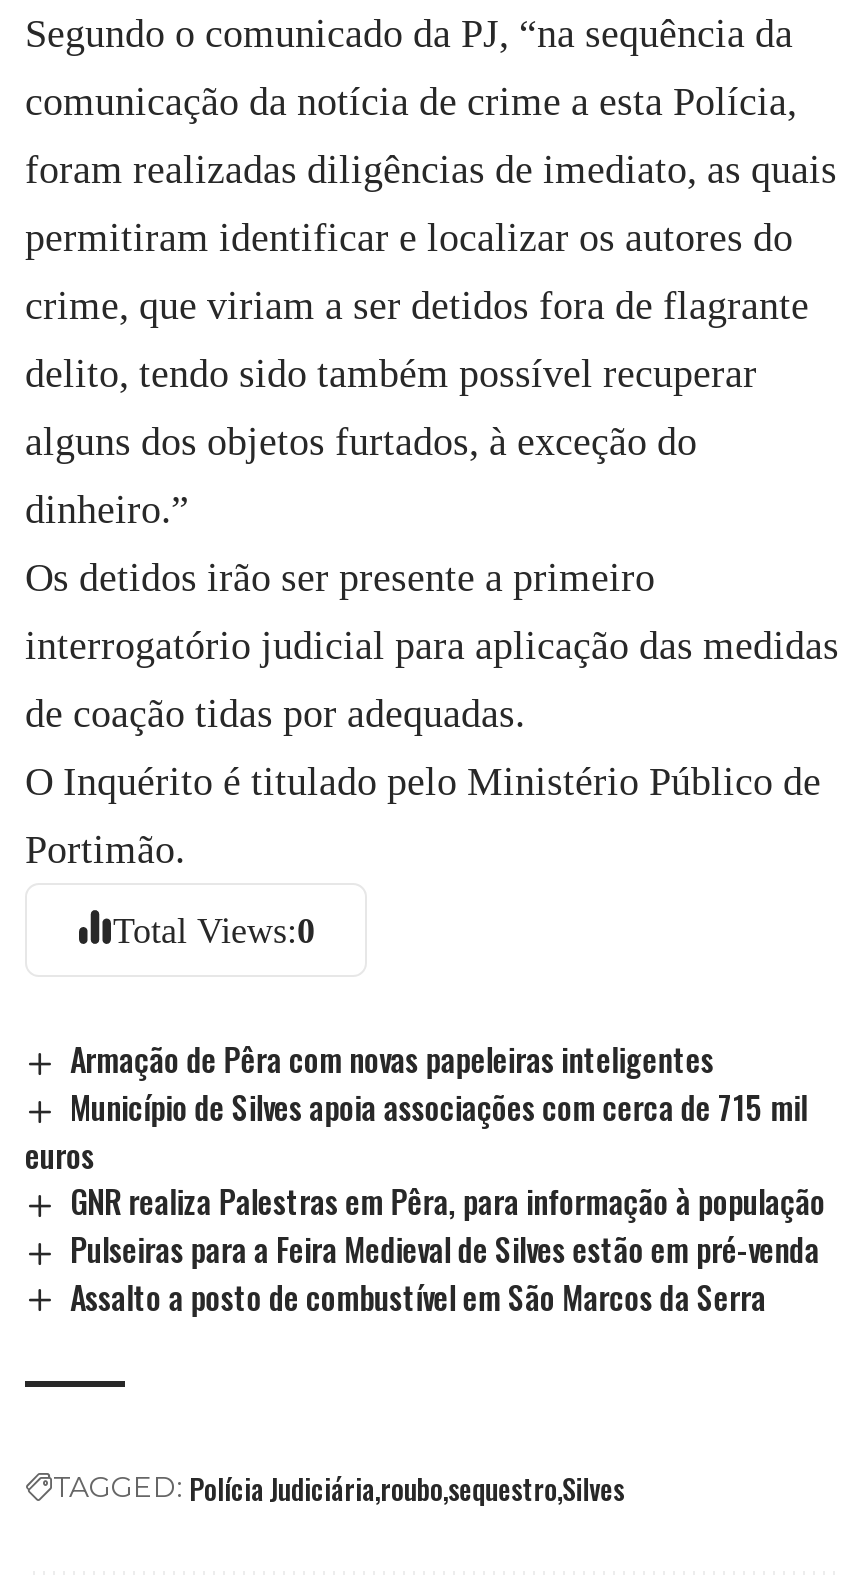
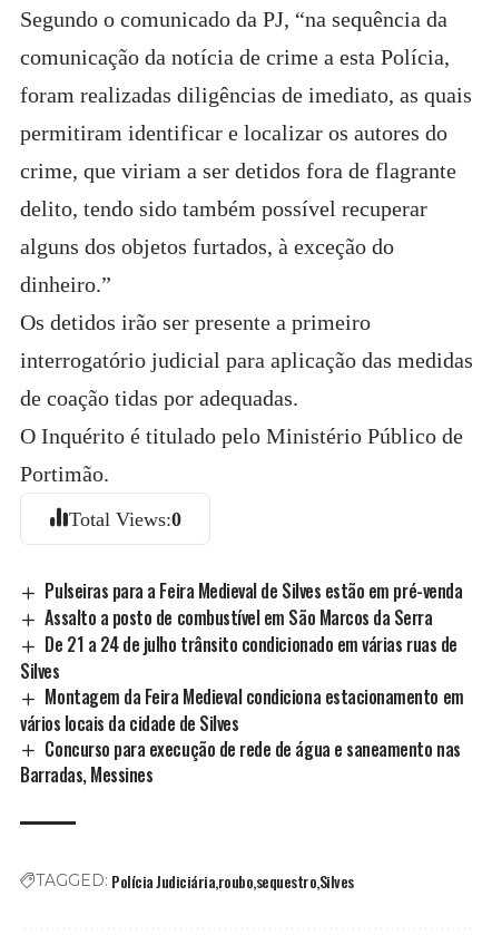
- Armação de Pêra com novas papeleiras inteligentes
- Município de Silves apoia associações com cerca de 715 mil
- euros
- GNR realiza Palestras em Pêra, para informação à população

moved up: Pulseiras para a Feira Medieval de Silves estão em pré-venda | Assalto a posto de combustível em São Marcos da Serra

+ De 21 a 24 de julho trânsito condicionado em várias ruas de
+ Silves
+ Montagem da Feira Medieval condiciona estacionamento em
+ vários locais da cidade de Silves
+ Concurso para execução de rede de água e saneamento nas
+ Barradas, Messines
